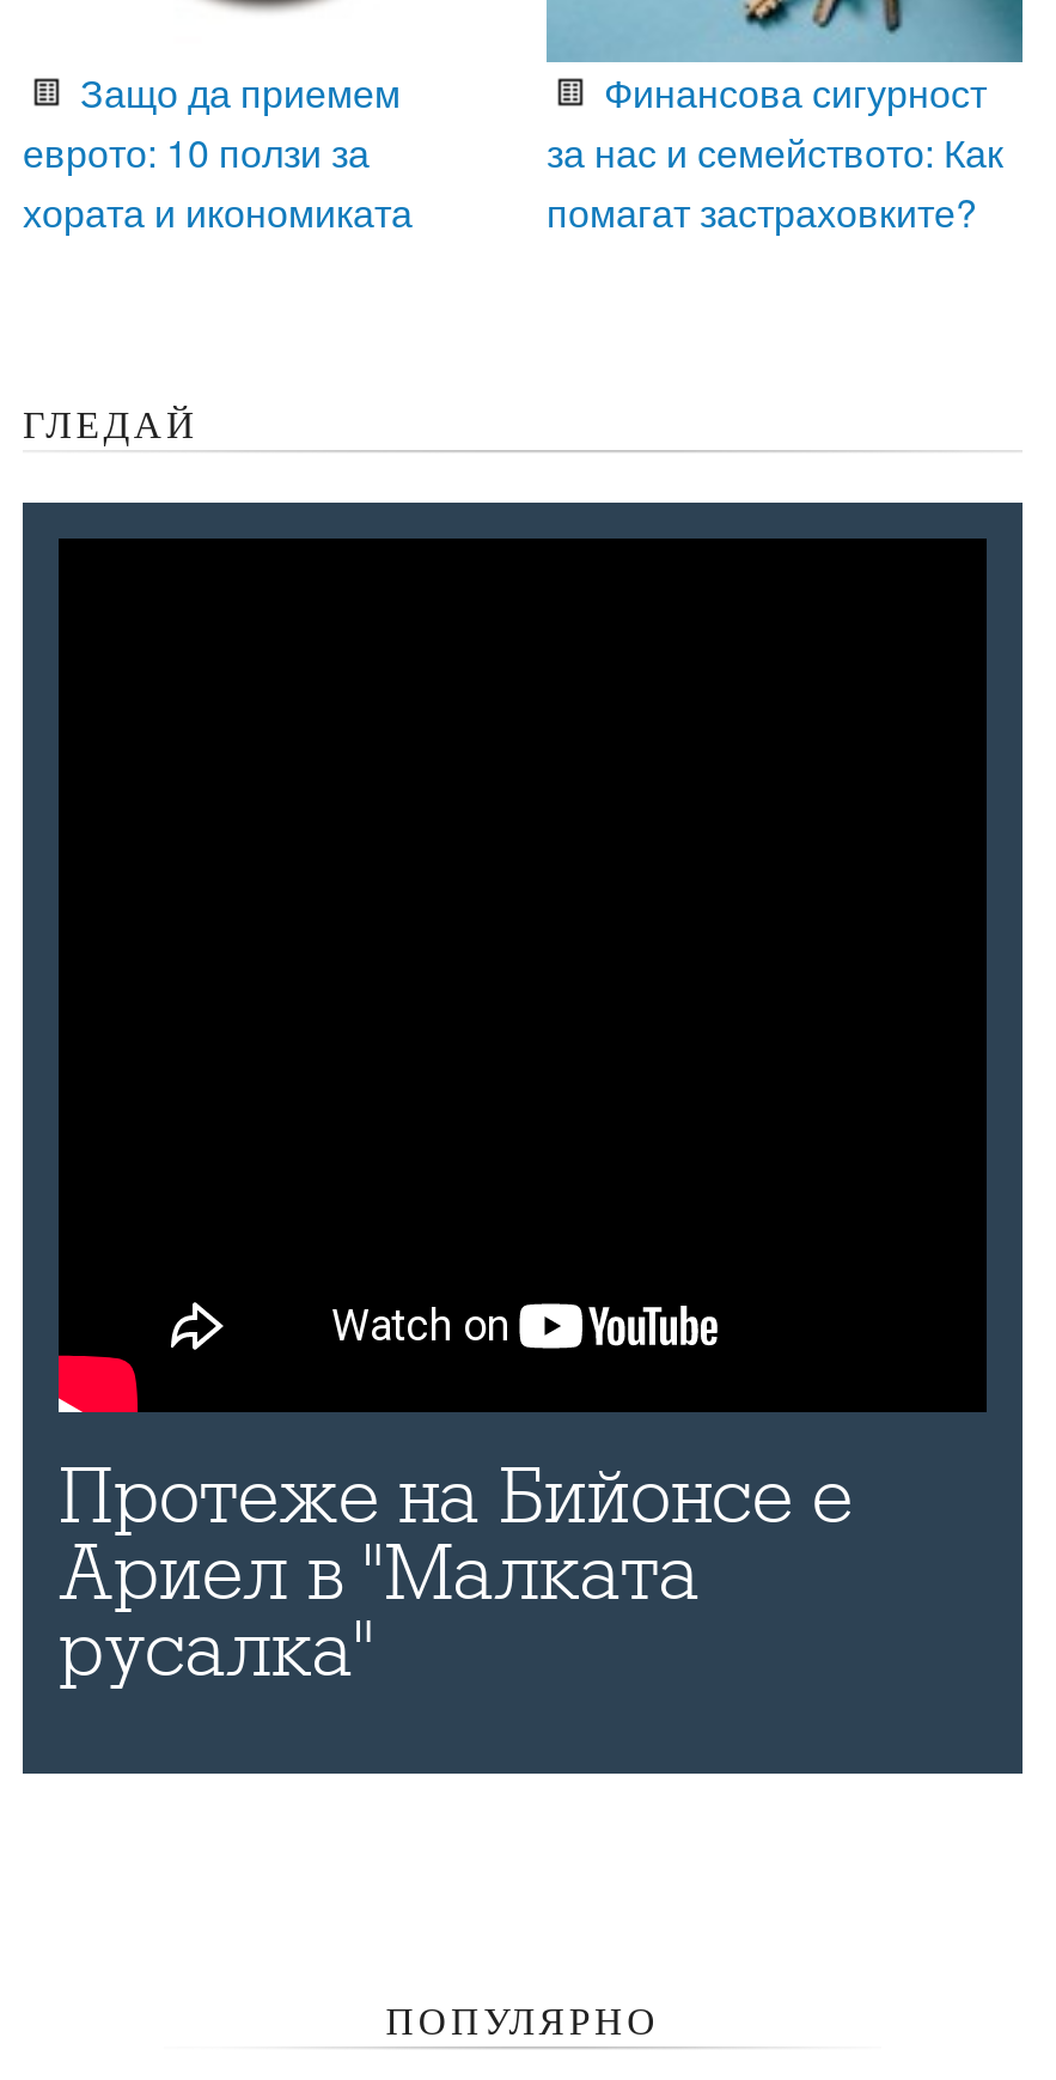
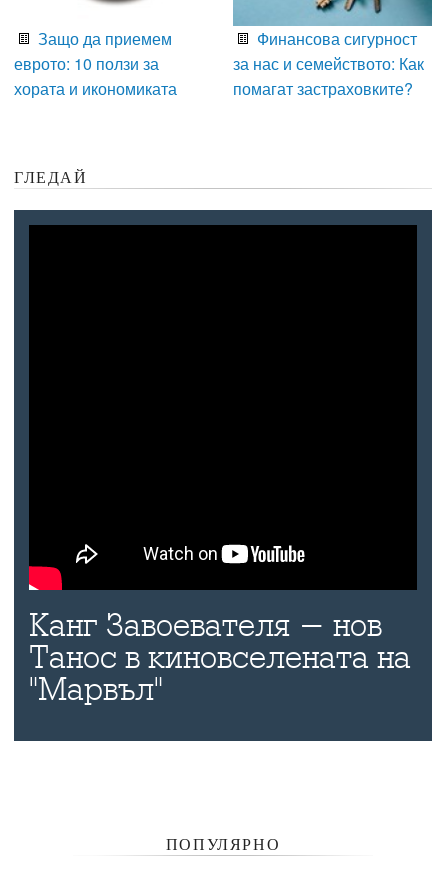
- Протеже на Бийонсе е
- Ариел в "Малката
- русалка"
+ Канг Завоевателя - нов
+ Танос в киновселената на
+ "Марвъл"
